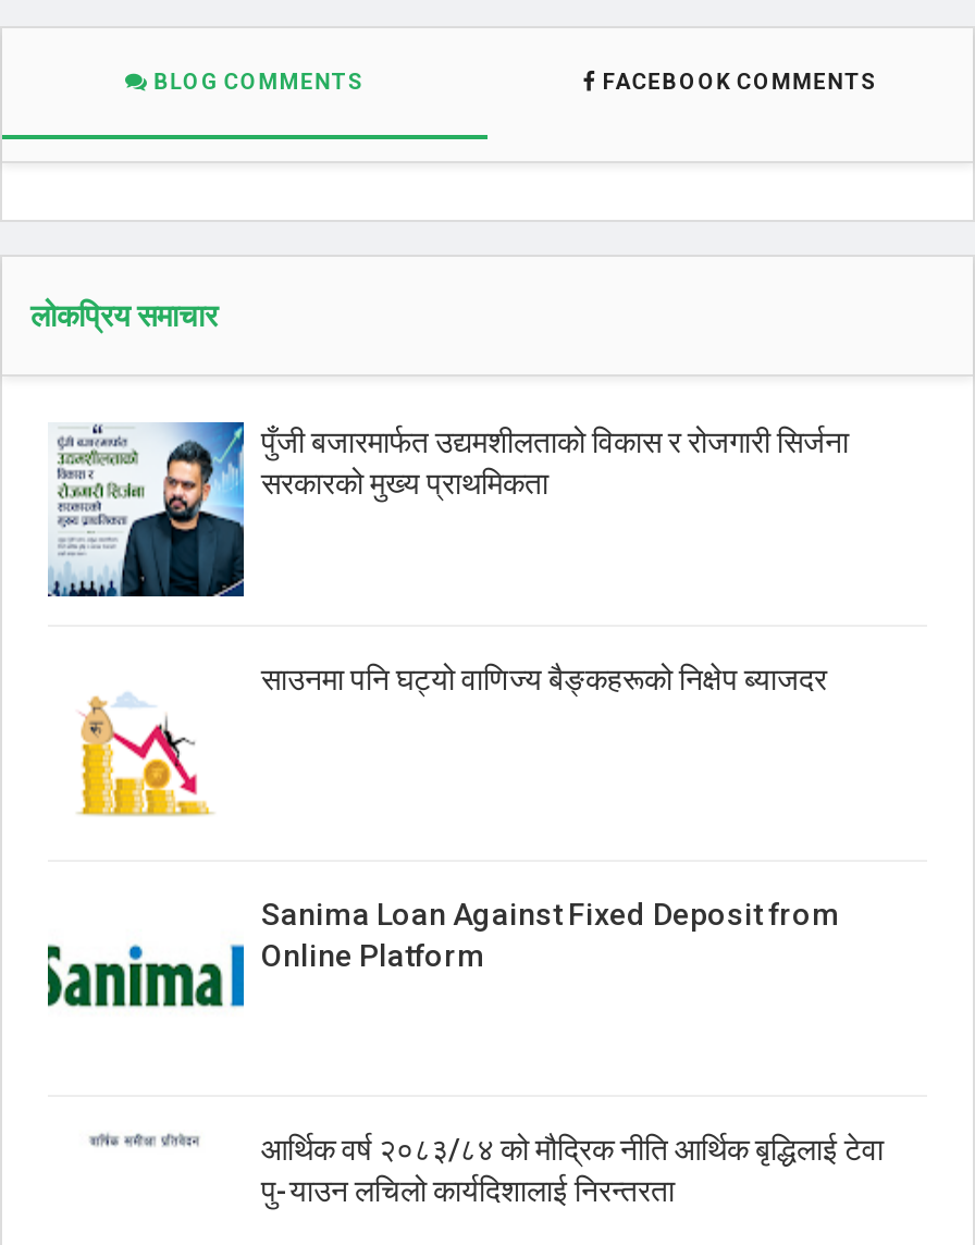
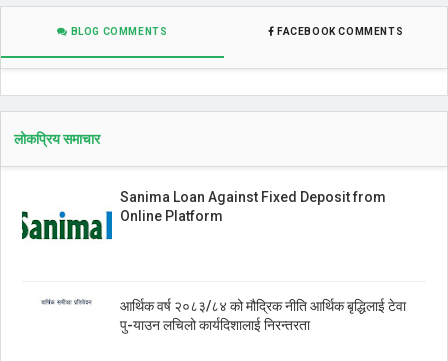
- [image]
- पुँजी बजारमार्फत उद्यमशीलताको विकास र रोजगारी सिर्जना
- सरकारको मुख्य प्राथमिकता

- [image]
- साउनमा पनि घट्यो वाणिज्य बैङ्कहरूको निक्षेप ब्याजदर
